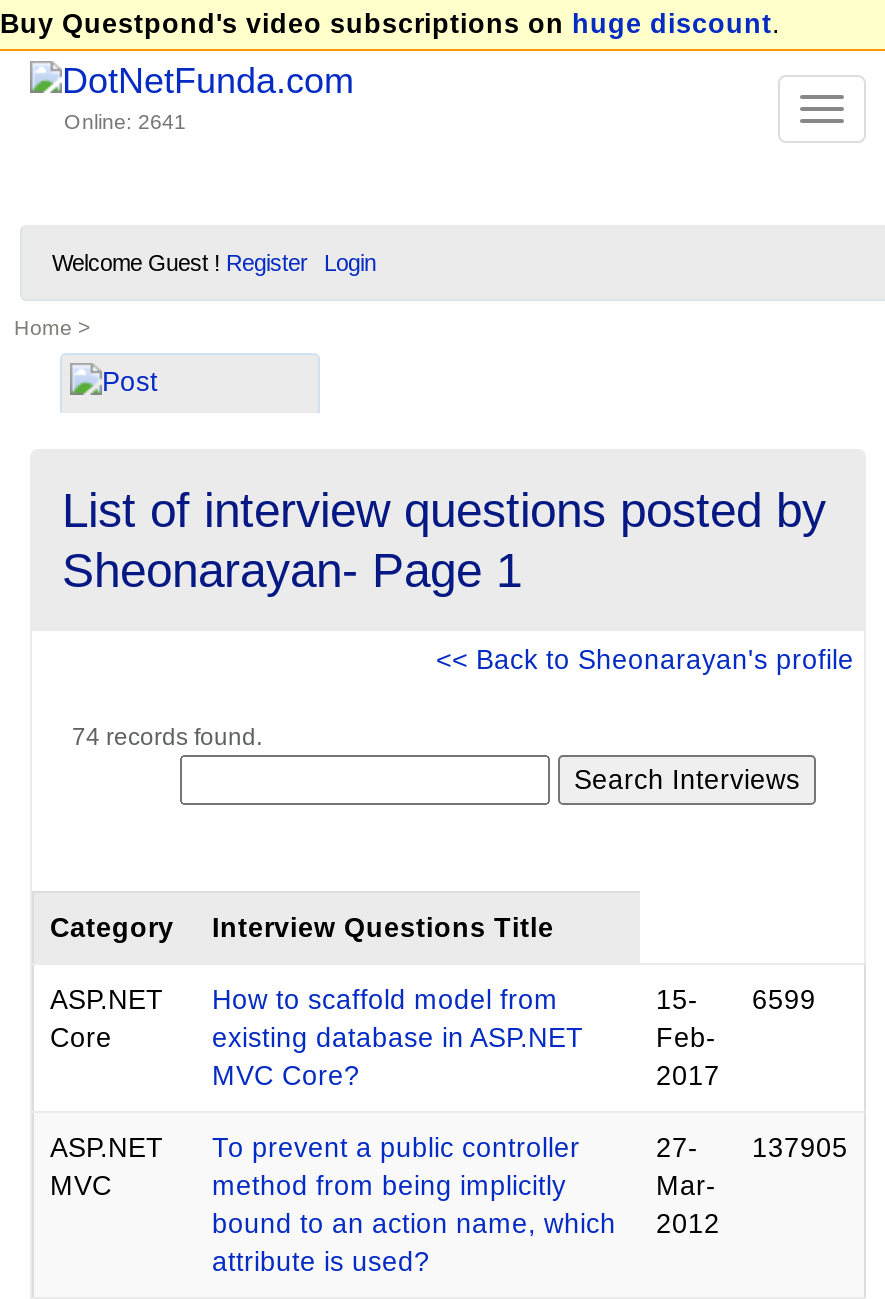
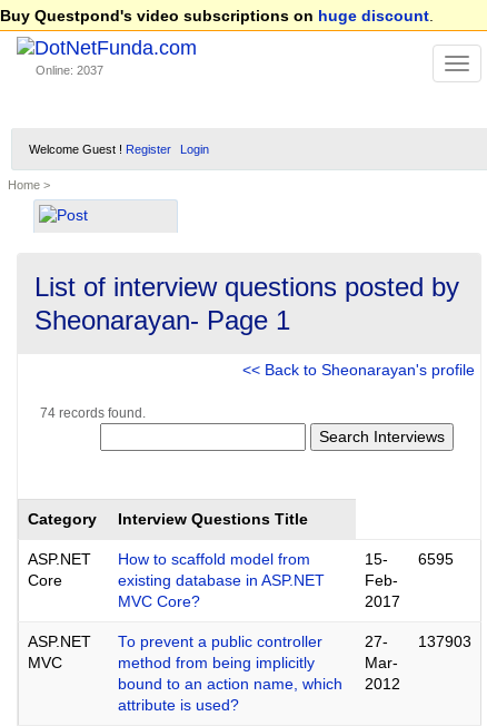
- Online: 2641
+ Online: 2037

- 15- 6599
+ 15- 6595

- 27- 137905
+ 27- 137903
